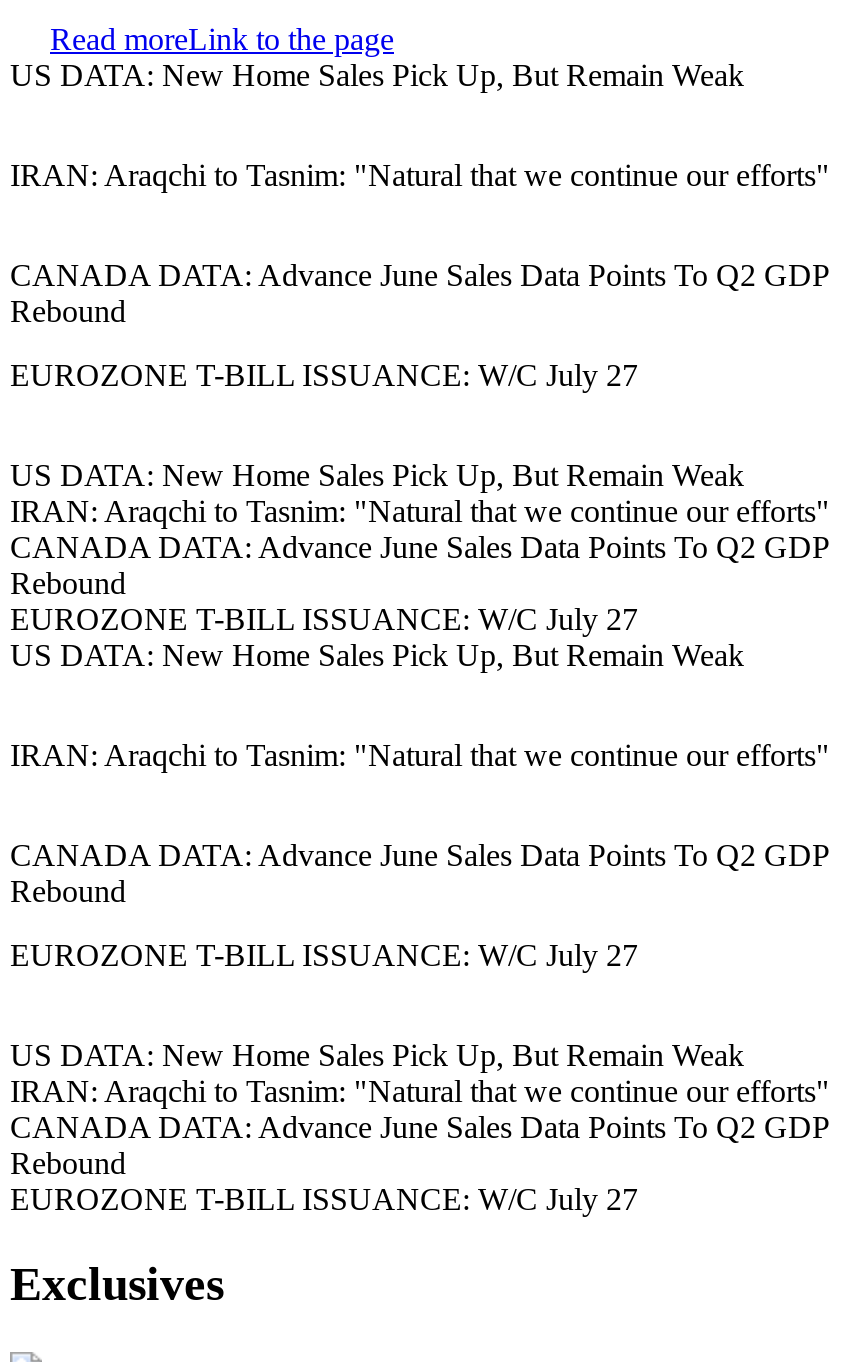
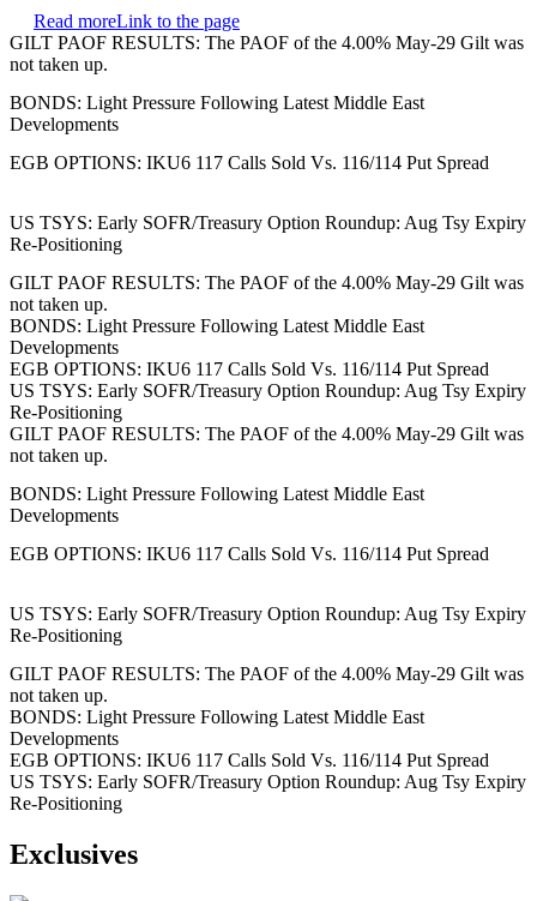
- US DATA: New Home Sales Pick Up, But Remain Weak
+ GILT PAOF RESULTS: The PAOF of the 4.00% May-29 Gilt was
+ not taken up.

- IRAN: Araqchi to Tasnim: "Natural that we continue our efforts"
+ BONDS: Light Pressure Following Latest Middle East
+ Developments

- CANADA DATA: Advance June Sales Data Points To Q2 GDP
- Rebound
+ EGB OPTIONS: IKU6 117 Calls Sold Vs. 116/114 Put Spread

- EUROZONE T-BILL ISSUANCE: W/C July 27
+ US TSYS: Early SOFR/Treasury Option Roundup: Aug Tsy Expiry
+ Re-Positioning

- US DATA: New Home Sales Pick Up, But Remain Weak
- IRAN: Araqchi to Tasnim: "Natural that we continue our efforts"
- CANADA DATA: Advance June Sales Data Points To Q2 GDP
- Rebound
- EUROZONE T-BILL ISSUANCE: W/C July 27
- US DATA: New Home Sales Pick Up, But Remain Weak
+ GILT PAOF RESULTS: The PAOF of the 4.00% May-29 Gilt was
+ not taken up.
+ BONDS: Light Pressure Following Latest Middle East
+ Developments
+ EGB OPTIONS: IKU6 117 Calls Sold Vs. 116/114 Put Spread
+ US TSYS: Early SOFR/Treasury Option Roundup: Aug Tsy Expiry
+ Re-Positioning
+ GILT PAOF RESULTS: The PAOF of the 4.00% May-29 Gilt was
+ not taken up.

- IRAN: Araqchi to Tasnim: "Natural that we continue our efforts"
+ BONDS: Light Pressure Following Latest Middle East
+ Developments

- CANADA DATA: Advance June Sales Data Points To Q2 GDP
- Rebound
+ EGB OPTIONS: IKU6 117 Calls Sold Vs. 116/114 Put Spread

- EUROZONE T-BILL ISSUANCE: W/C July 27
+ US TSYS: Early SOFR/Treasury Option Roundup: Aug Tsy Expiry
+ Re-Positioning

- US DATA: New Home Sales Pick Up, But Remain Weak
- IRAN: Araqchi to Tasnim: "Natural that we continue our efforts"
- CANADA DATA: Advance June Sales Data Points To Q2 GDP
- Rebound
- EUROZONE T-BILL ISSUANCE: W/C July 27
+ GILT PAOF RESULTS: The PAOF of the 4.00% May-29 Gilt was
+ not taken up.
+ BONDS: Light Pressure Following Latest Middle East
+ Developments
+ EGB OPTIONS: IKU6 117 Calls Sold Vs. 116/114 Put Spread
+ US TSYS: Early SOFR/Treasury Option Roundup: Aug Tsy Expiry
+ Re-Positioning
